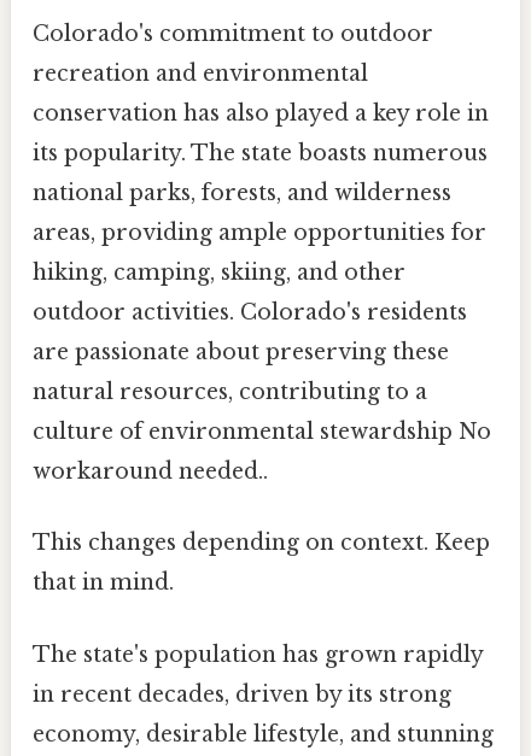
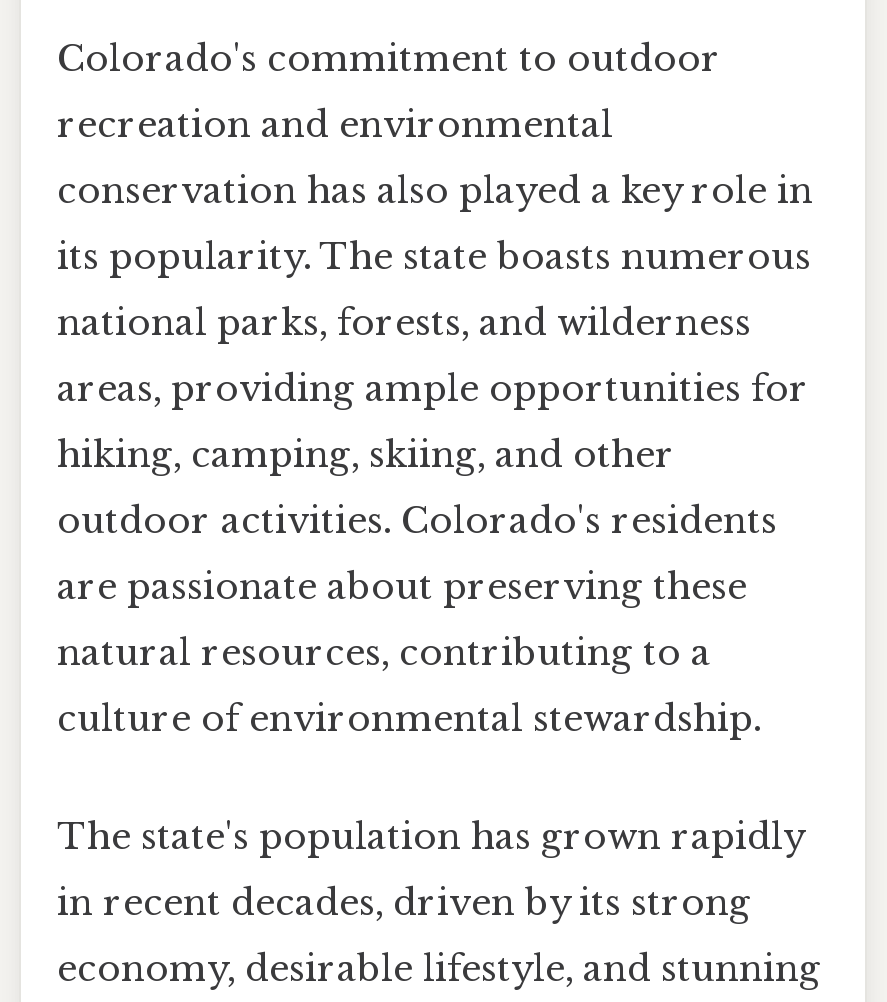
- culture of environmental stewardship No
- workaround needed..
- This changes depending on context. Keep
- that in mind.
+ culture of environmental stewardship.
